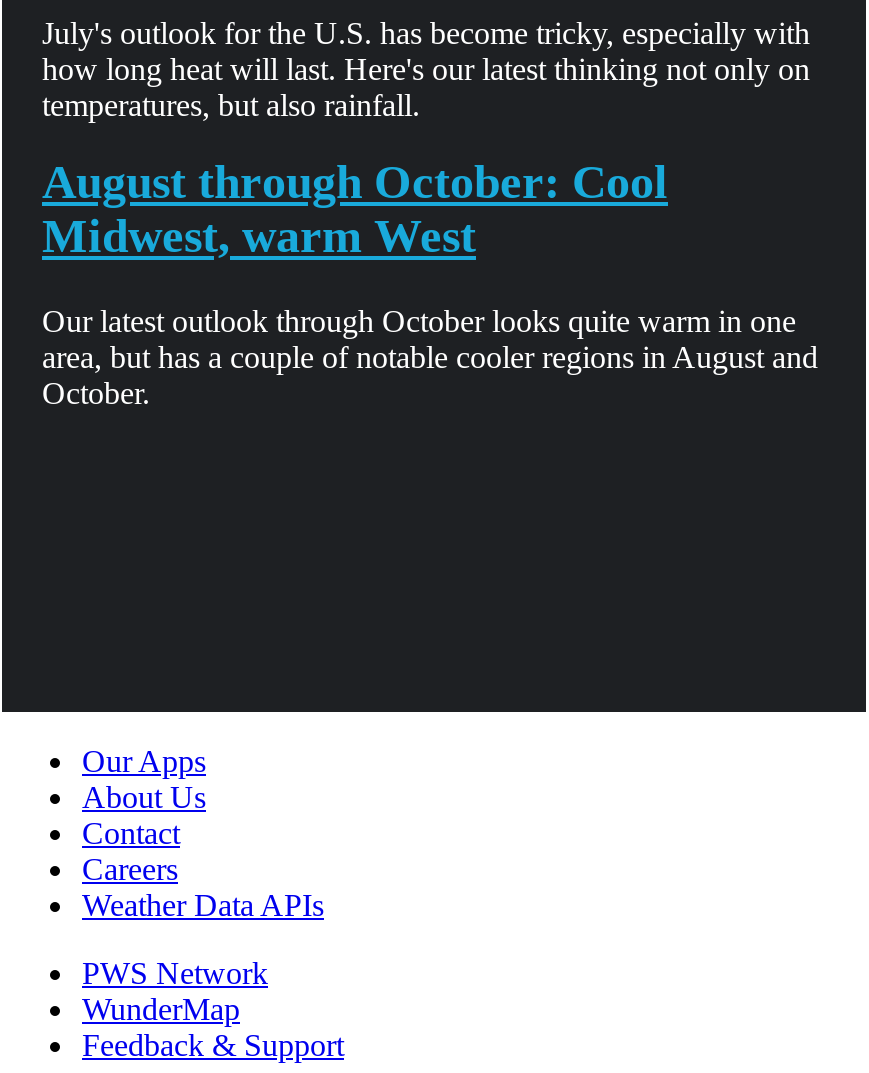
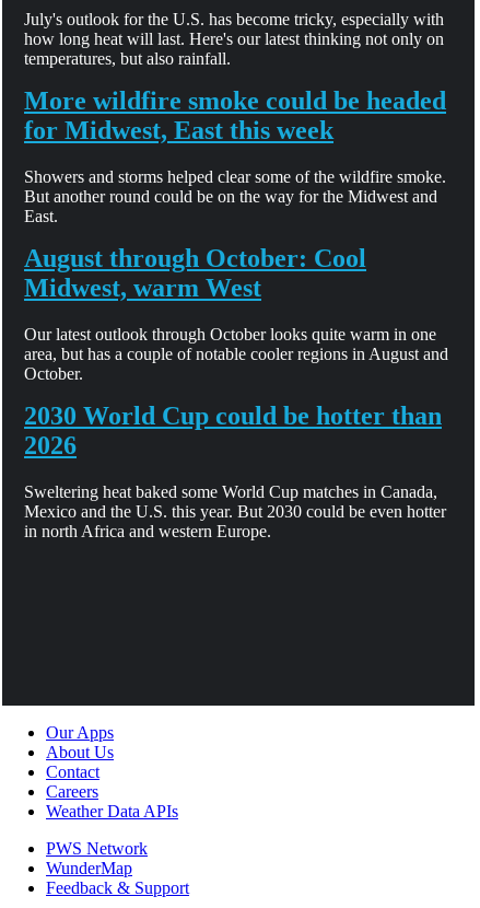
+ More wildfire smoke could be headed
+ for Midwest, East this week
+ Showers and storms helped clear some of the wildfire smoke.
+ But another round could be on the way for the Midwest and
+ East.

+ 2030 World Cup could be hotter than
+ 2026
+ Sweltering heat baked some World Cup matches in Canada,
+ Mexico and the U.S. this year. But 2030 could be even hotter
+ in north Africa and western Europe.
